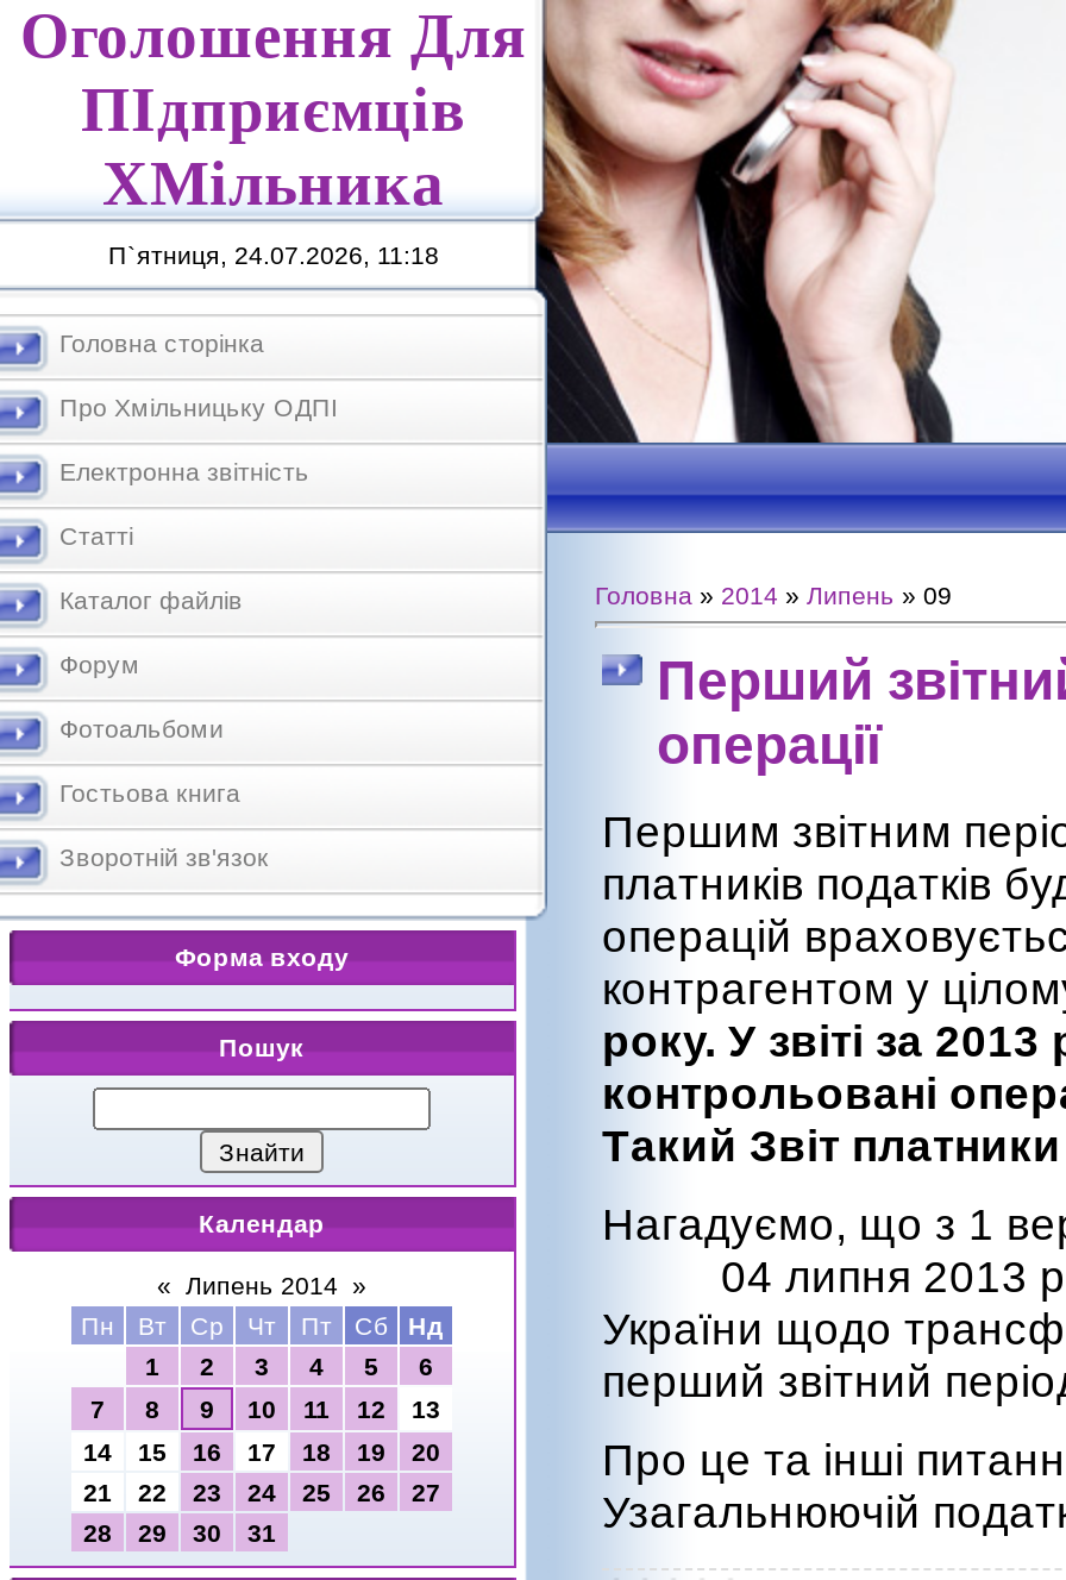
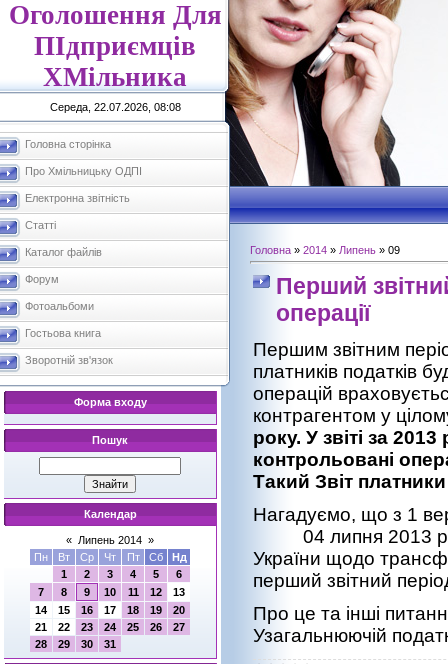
- П`ятниця, 24.07.2026, 11:18
+ Середа, 22.07.2026, 08:08
